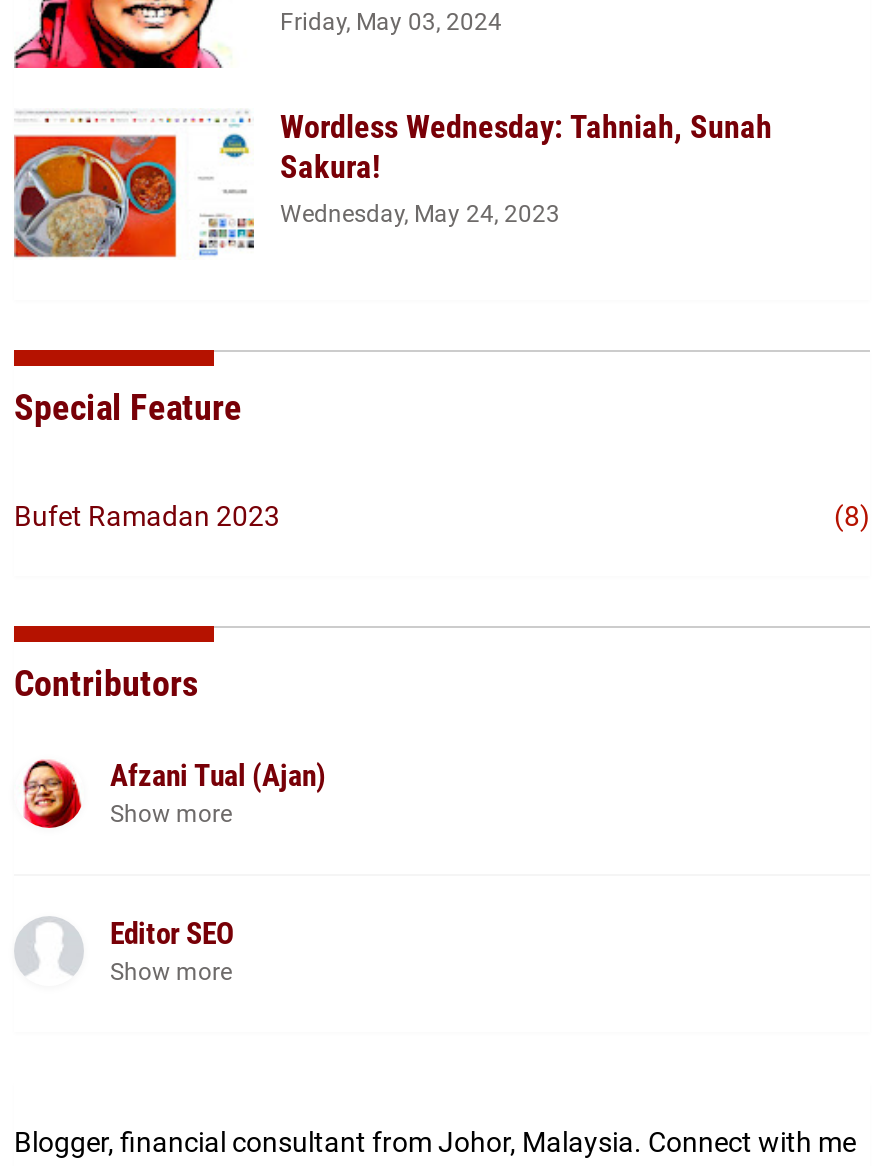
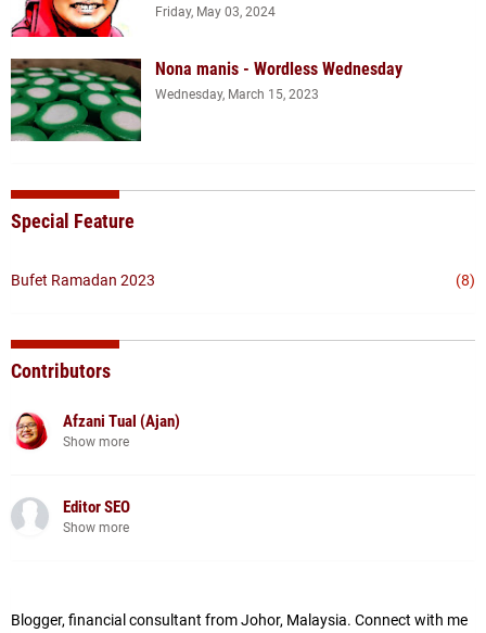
- [image]
- Wordless Wednesday: Tahniah, Sunah
- Sakura!
- Wednesday, May 24, 2023
+ [image]
+ Nona manis - Wordless Wednesday
+ Wednesday, March 15, 2023
